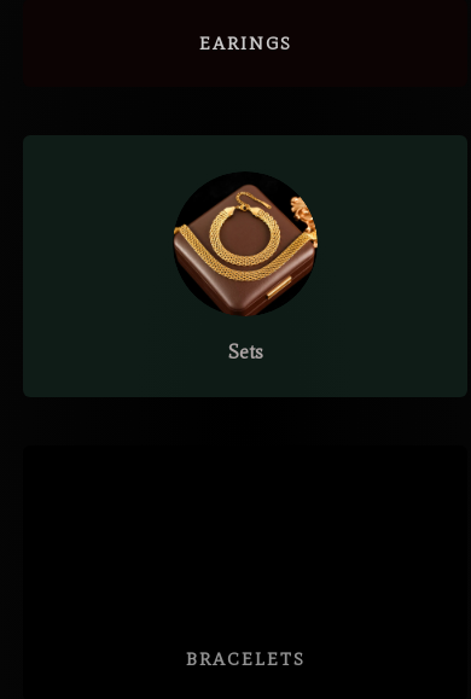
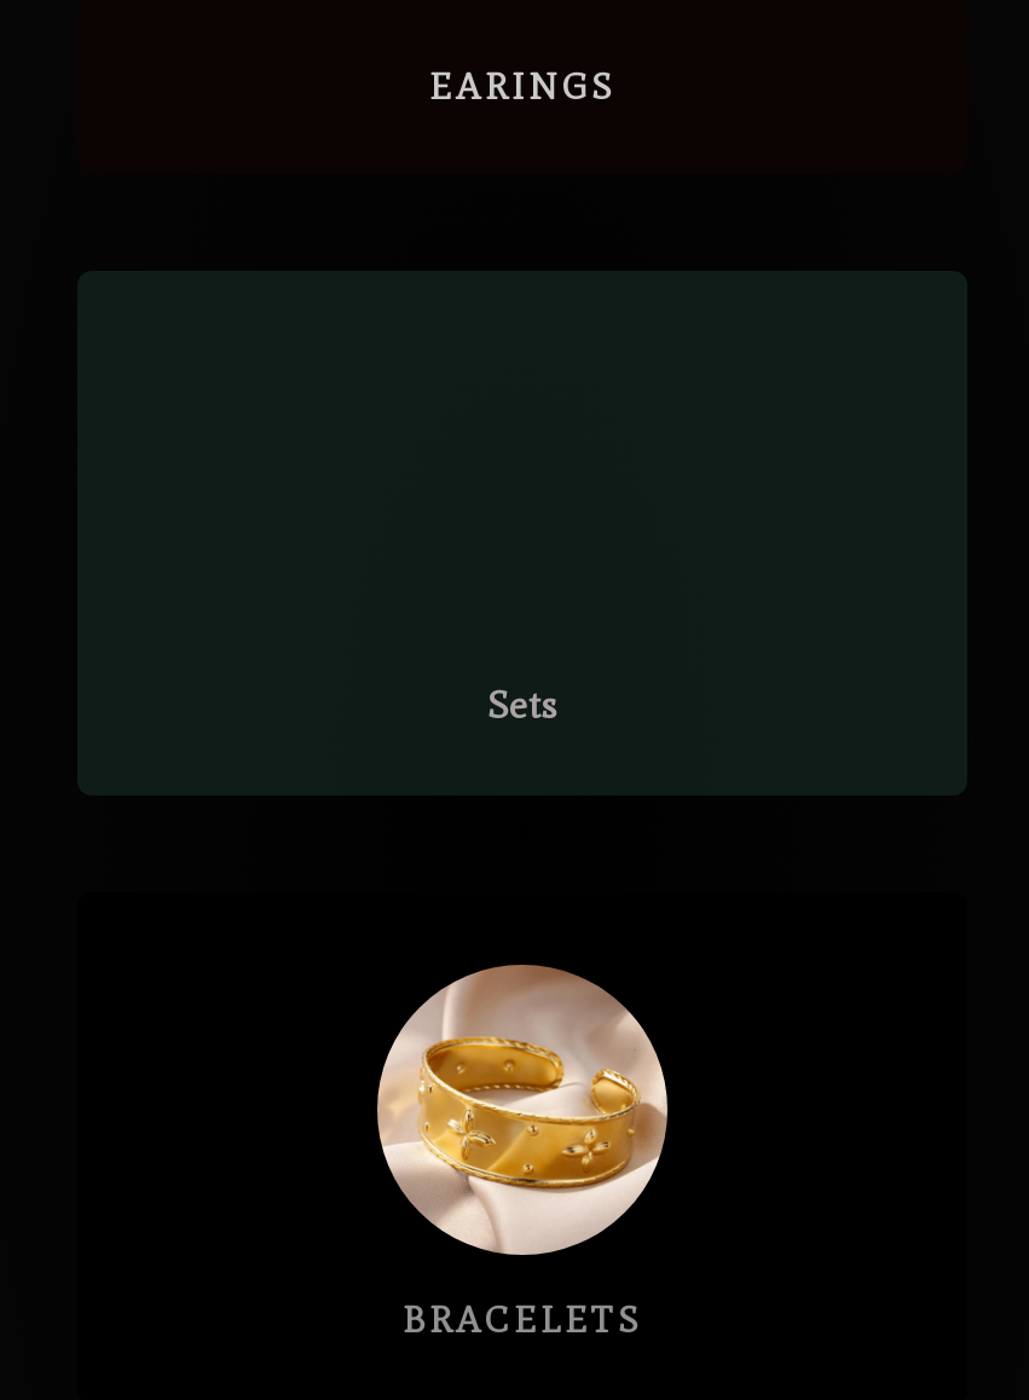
- [image]

+ [image]
